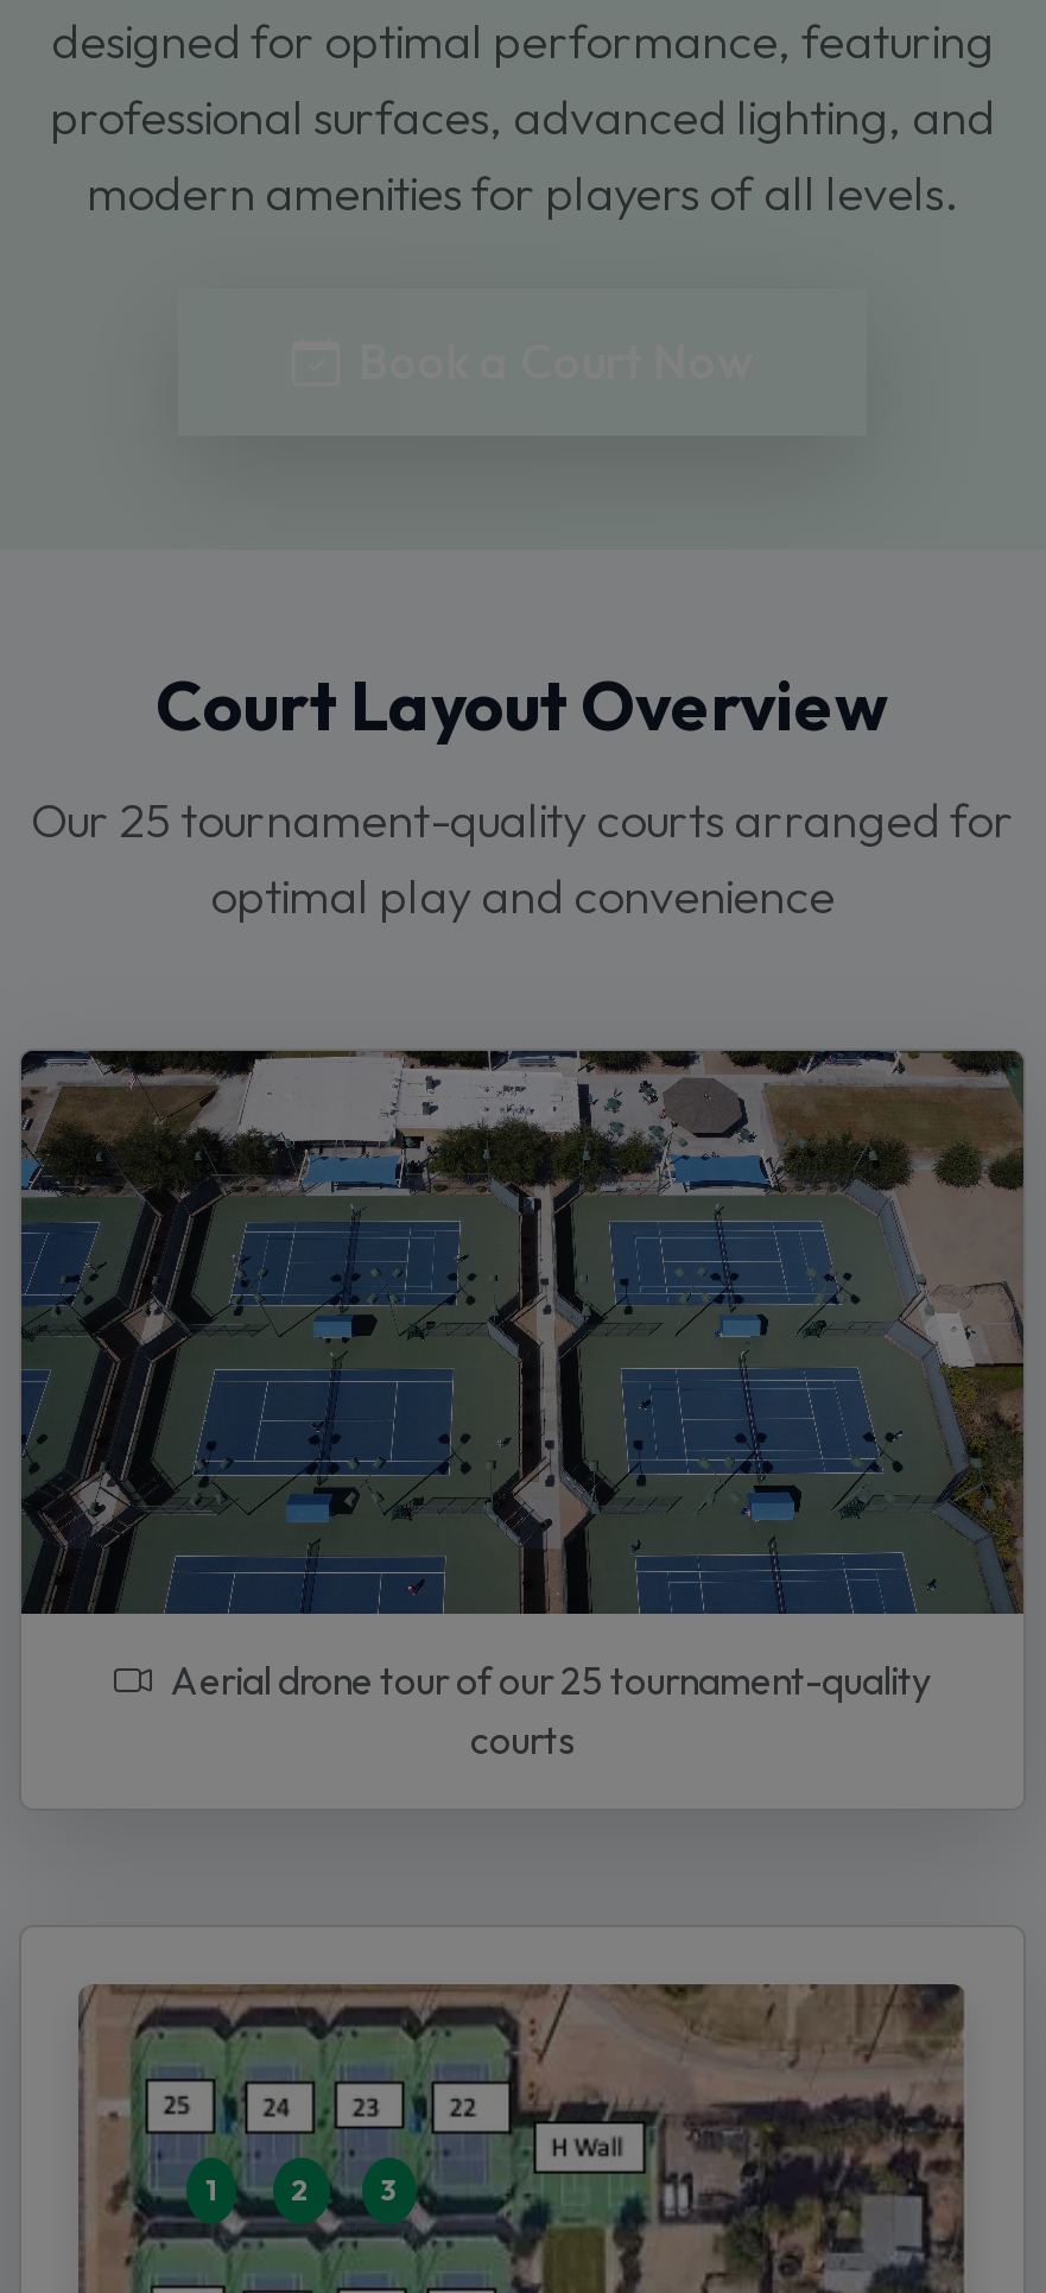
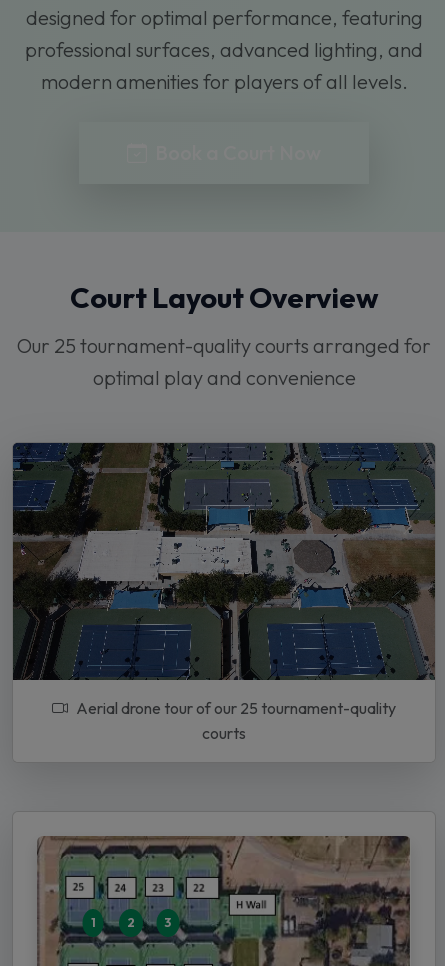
- [image]
+ [image]
